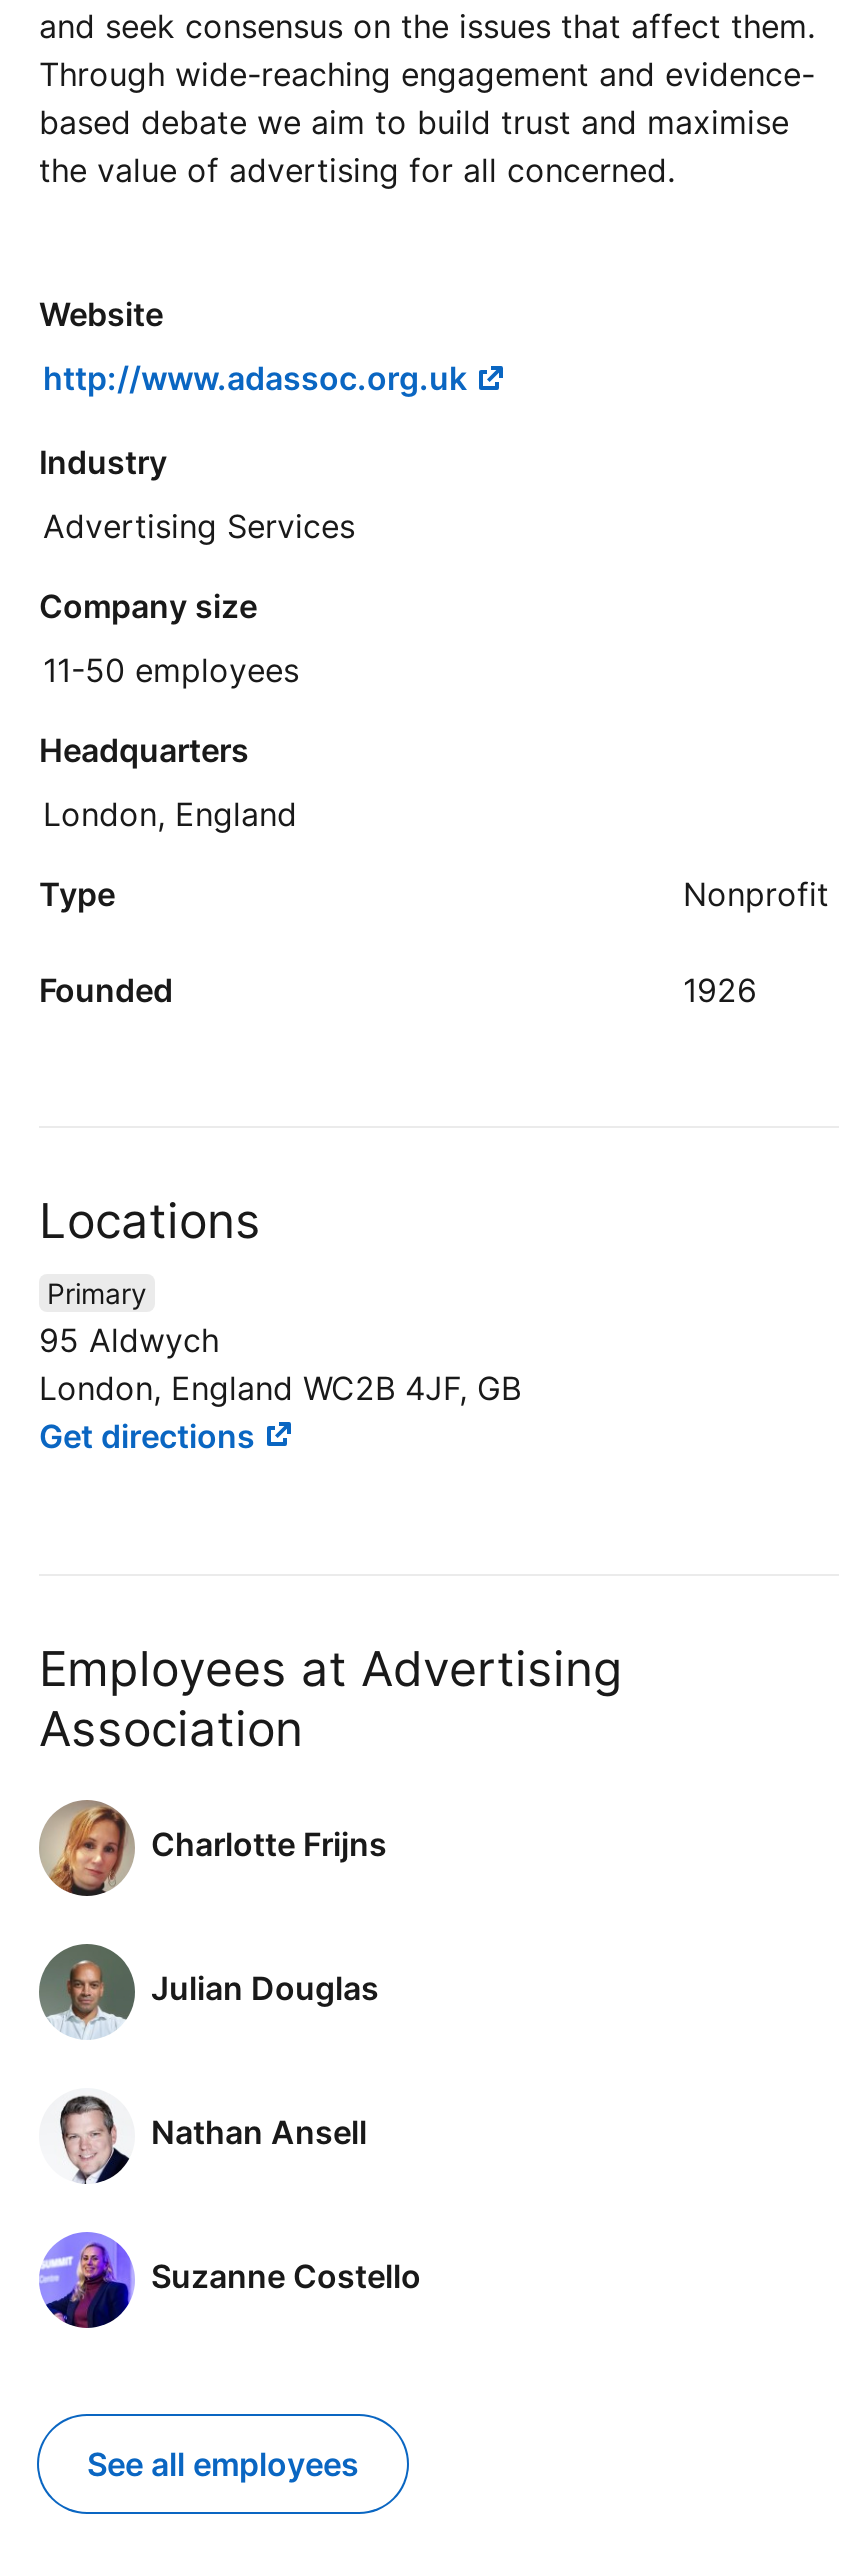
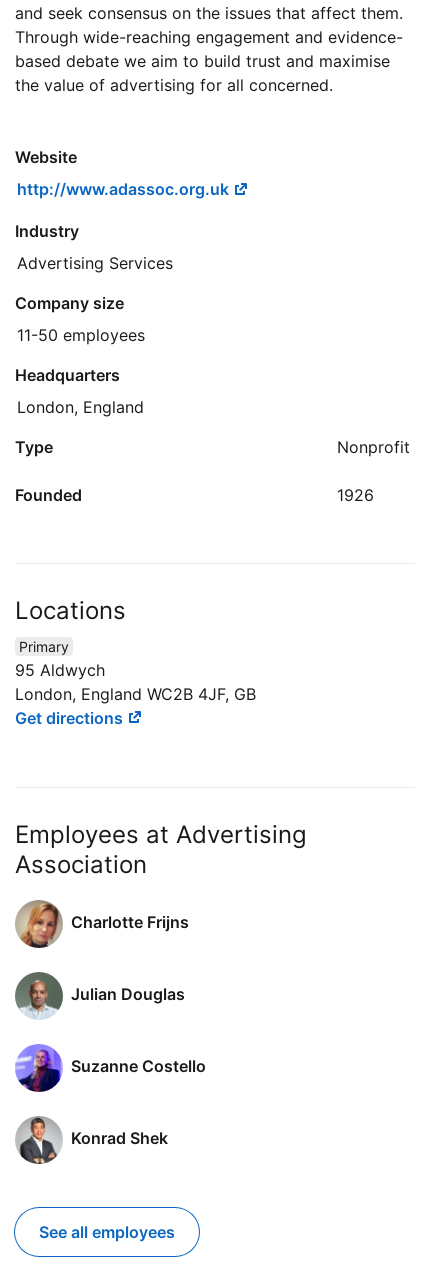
- [image]
- Nathan Ansell

moved up: [image] | Suzanne Costello

+ [image]
+ Konrad Shek
